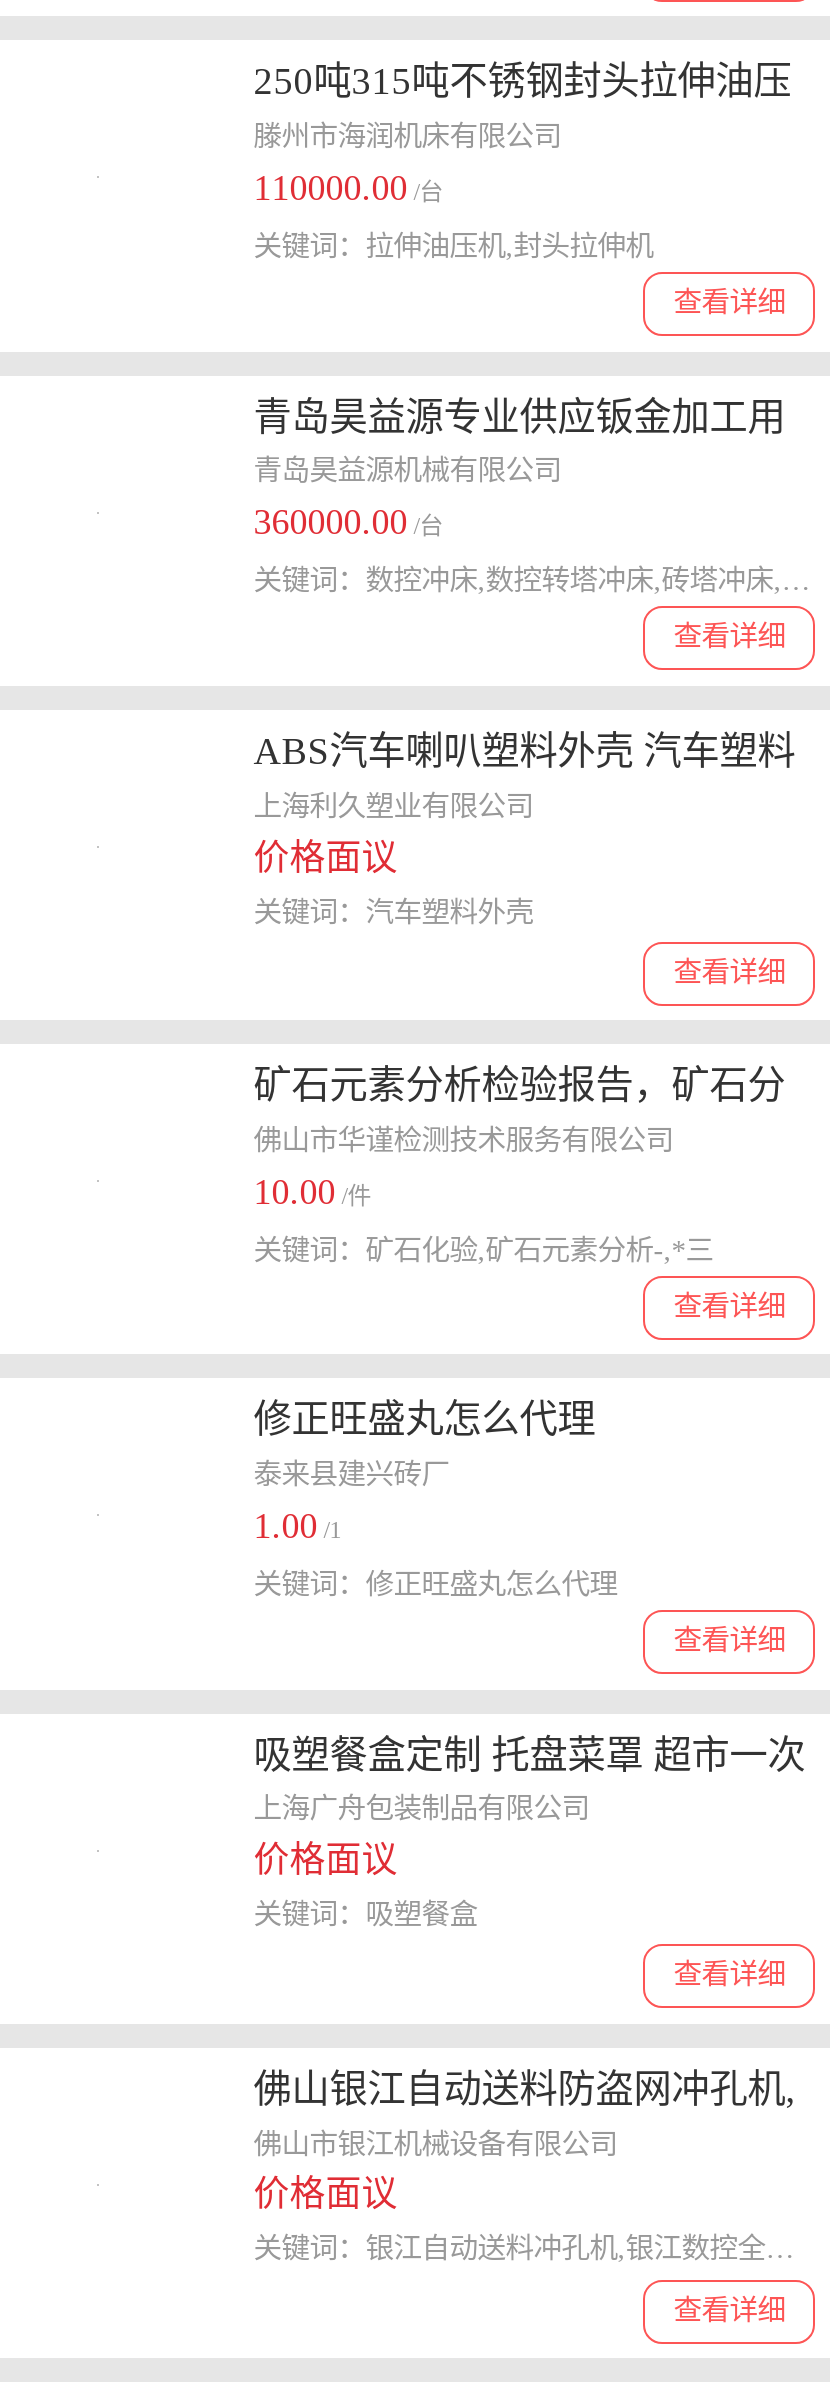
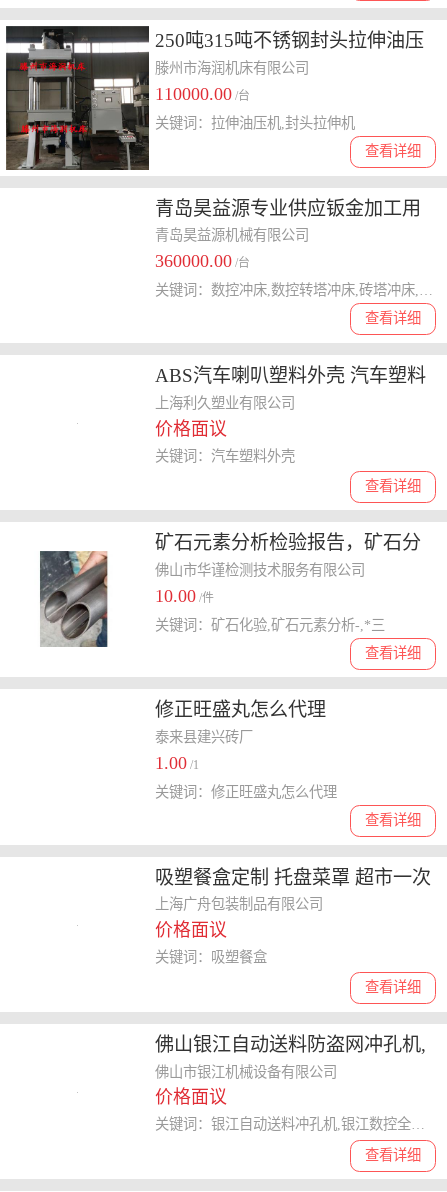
+ [image]

+ [image]
